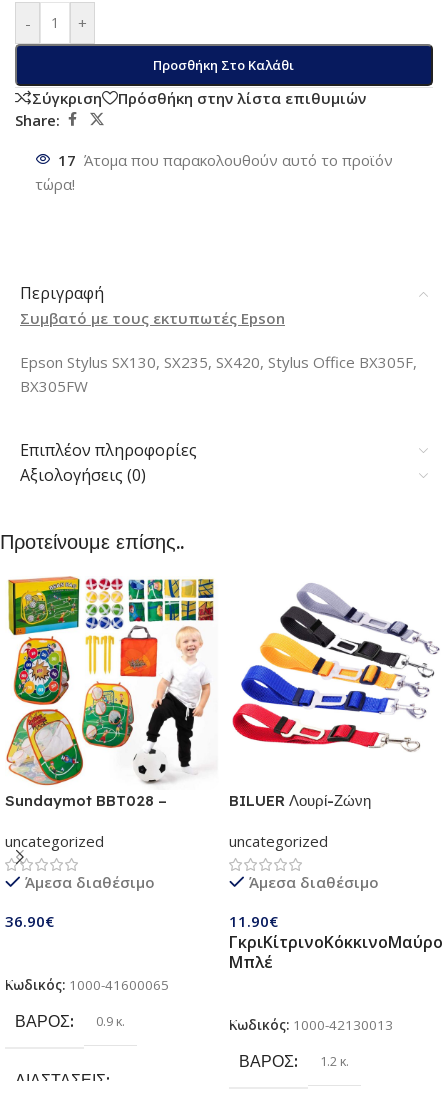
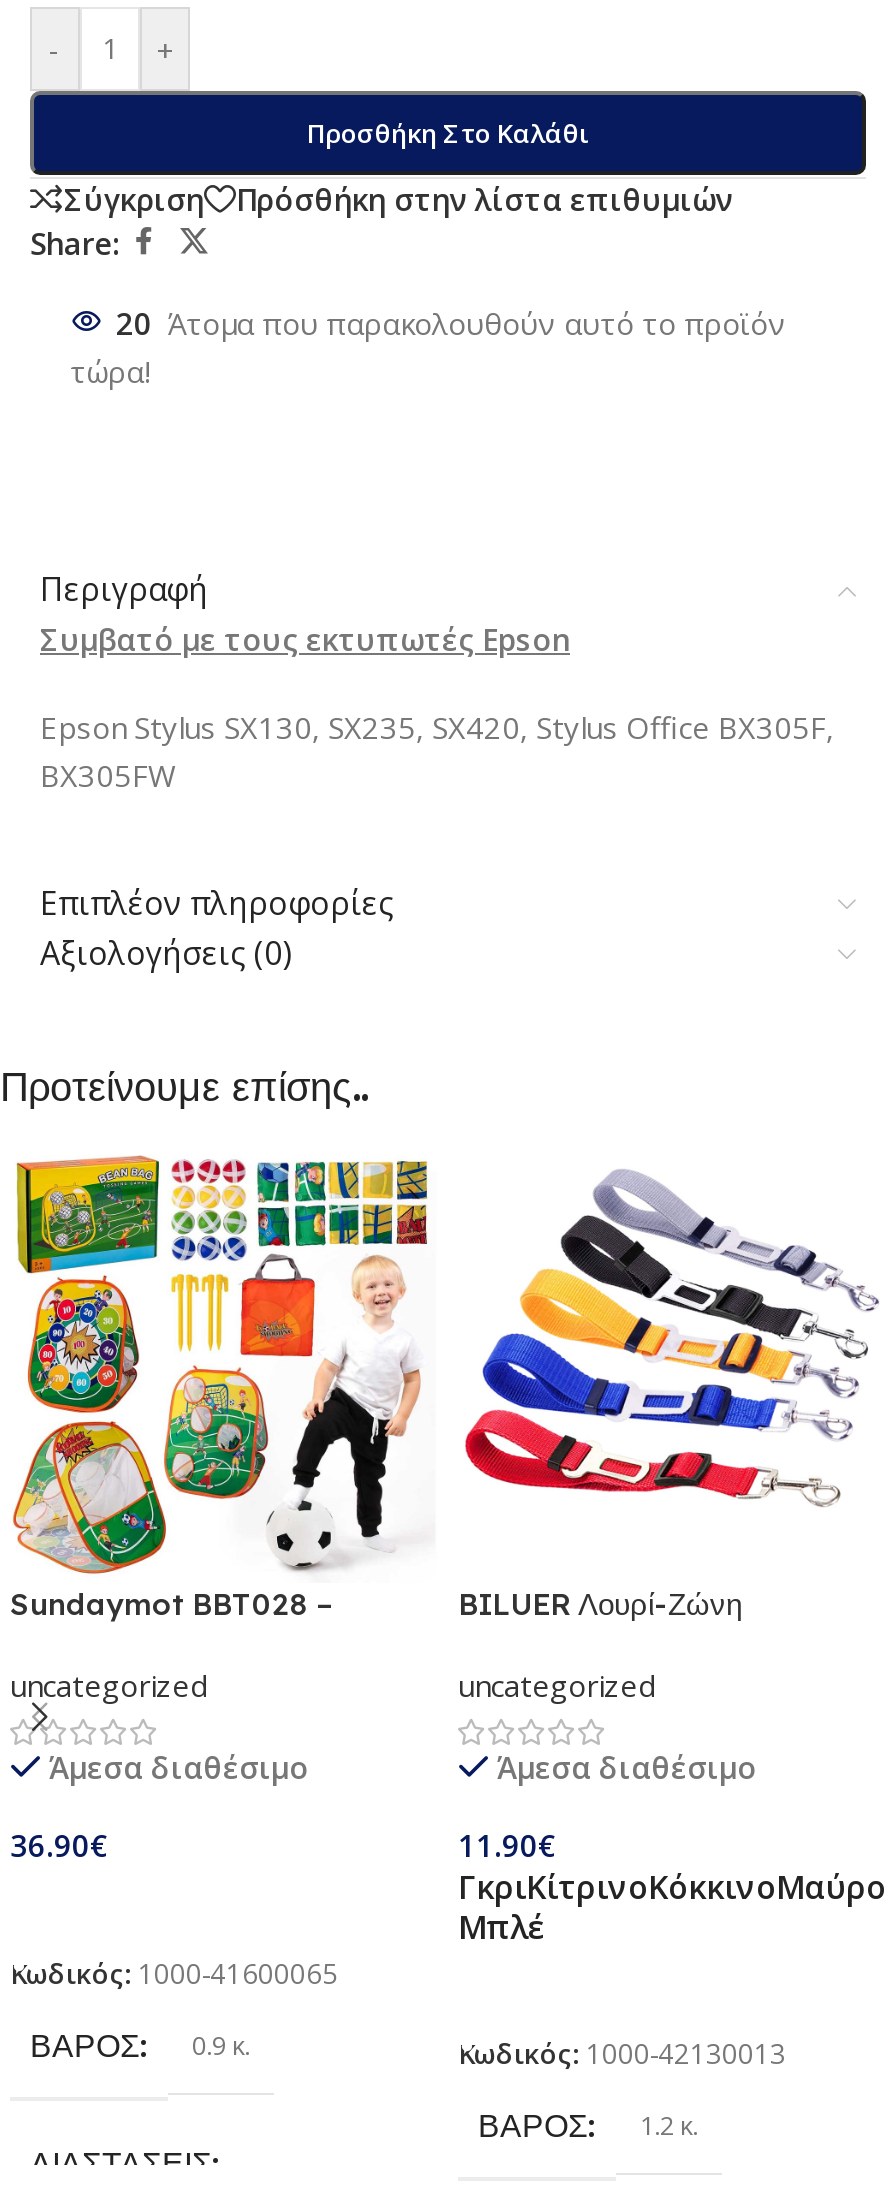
- 17 Άτομα που παρακολουθούν αυτό το προϊόν
+ 20 Άτομα που παρακολουθούν αυτό το προϊόν
